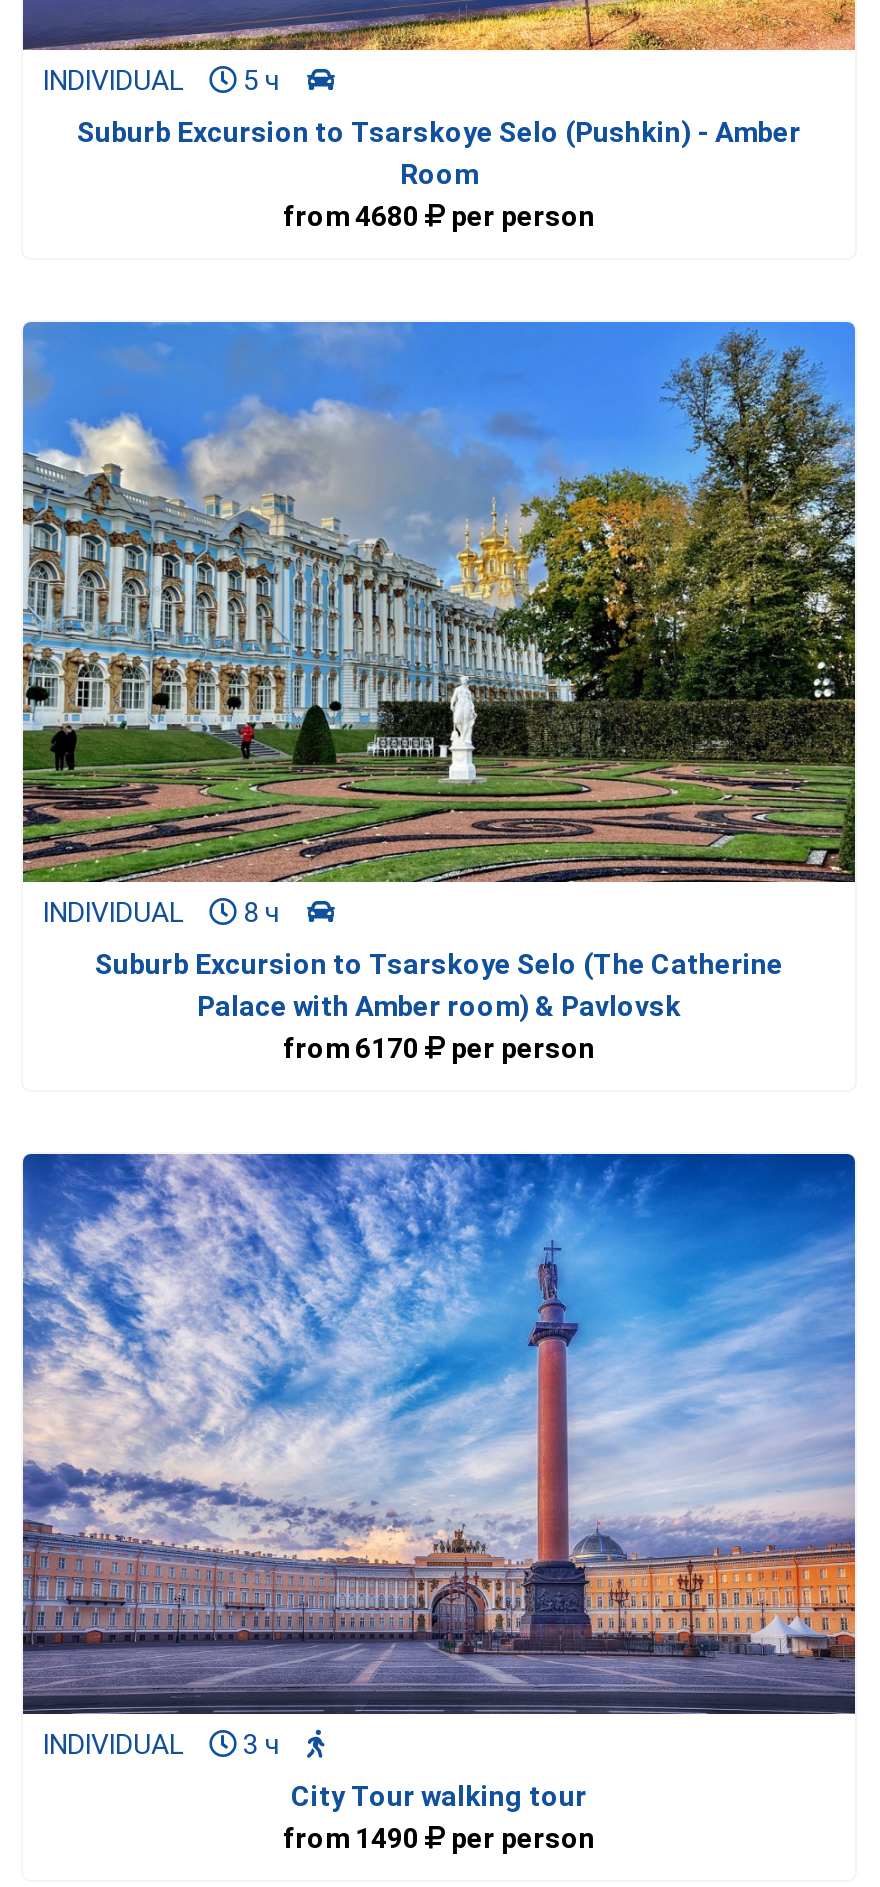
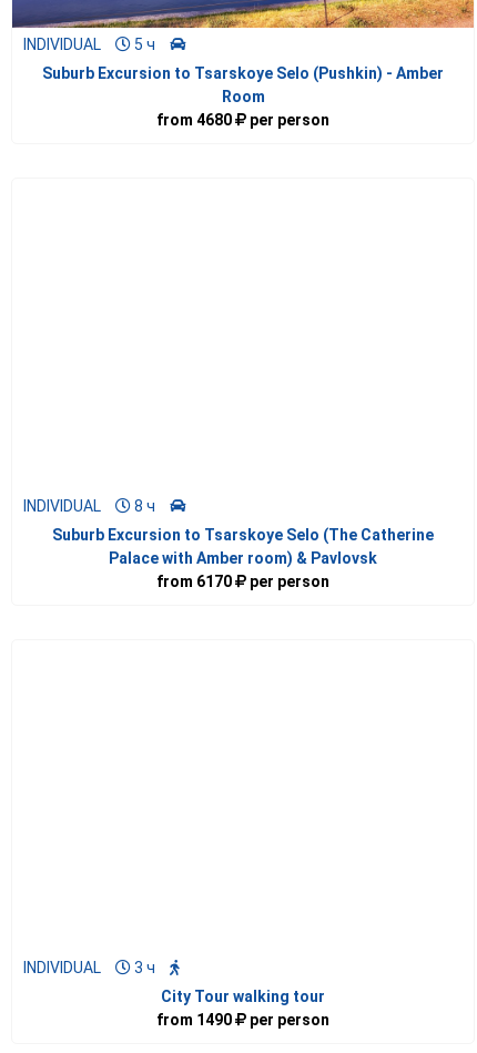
- [image]

- [image]
